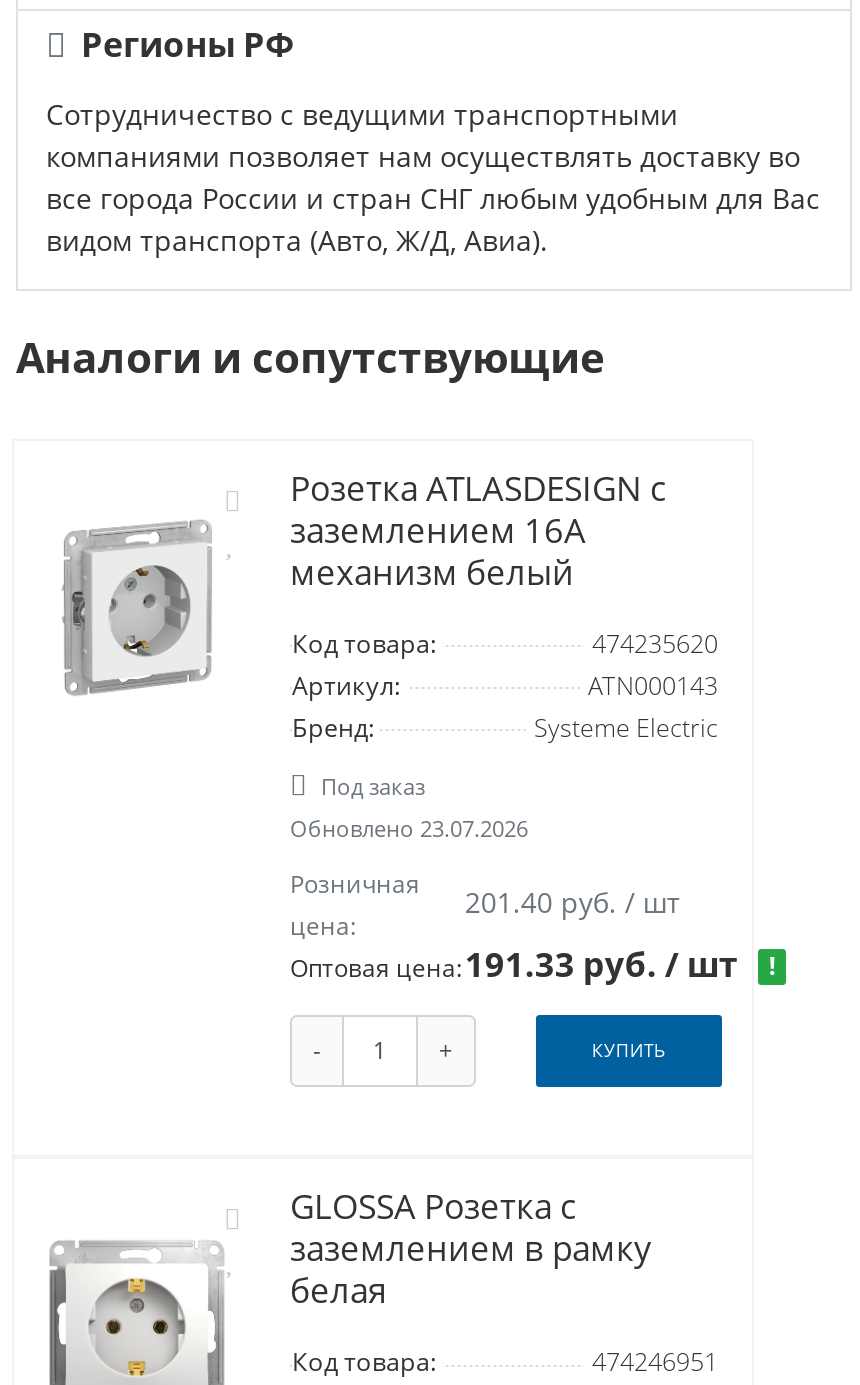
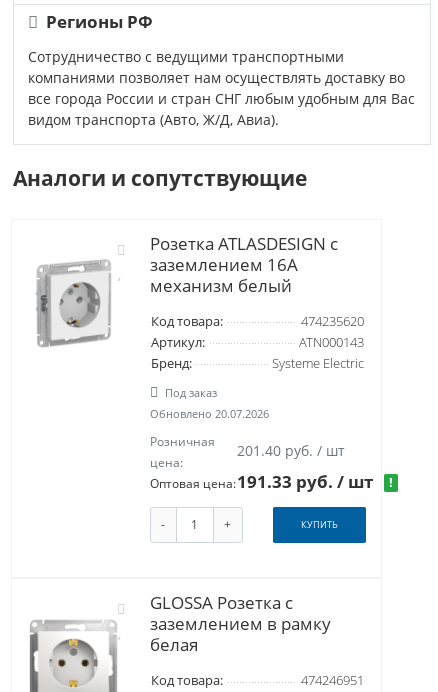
- Обновлено 23.07.2026
+ Обновлено 20.07.2026
